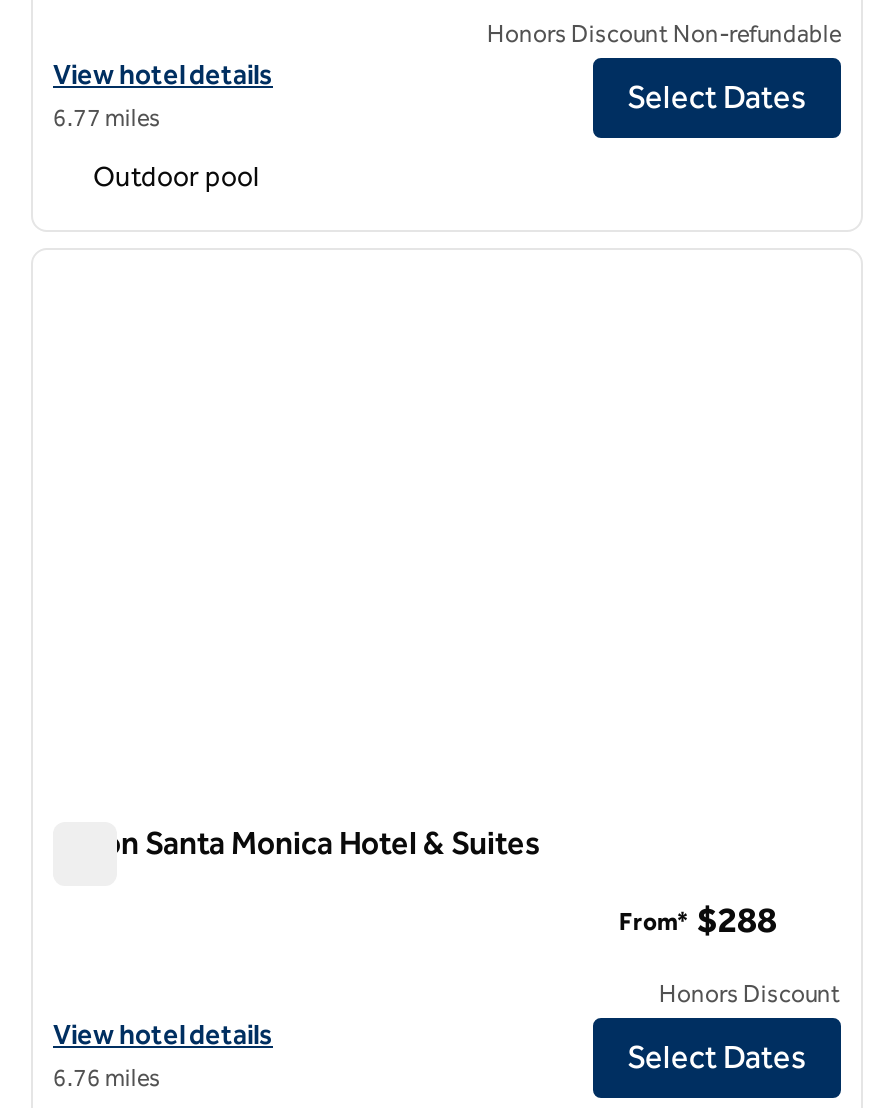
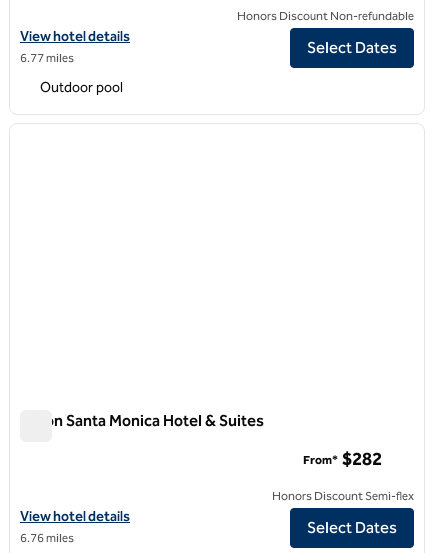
- From* $288
+ From* $282

- Honors Discount
+ Honors Discount Semi-flex
